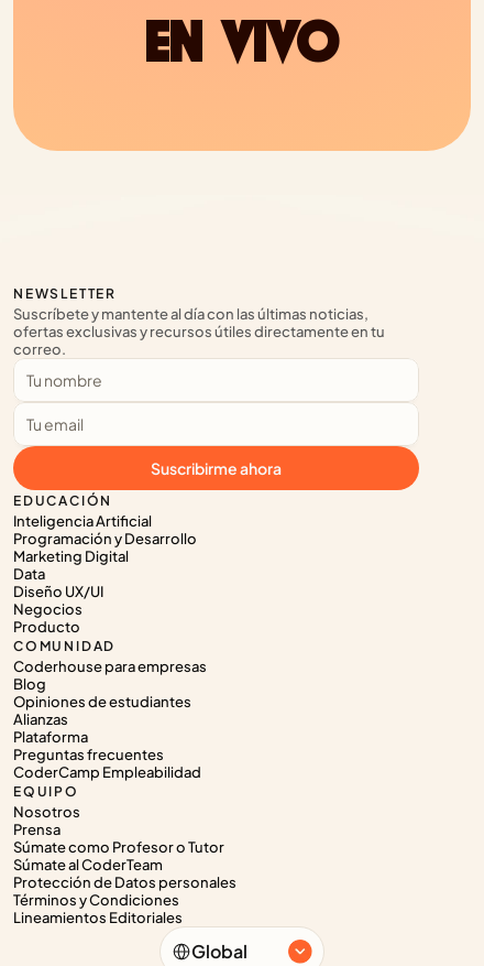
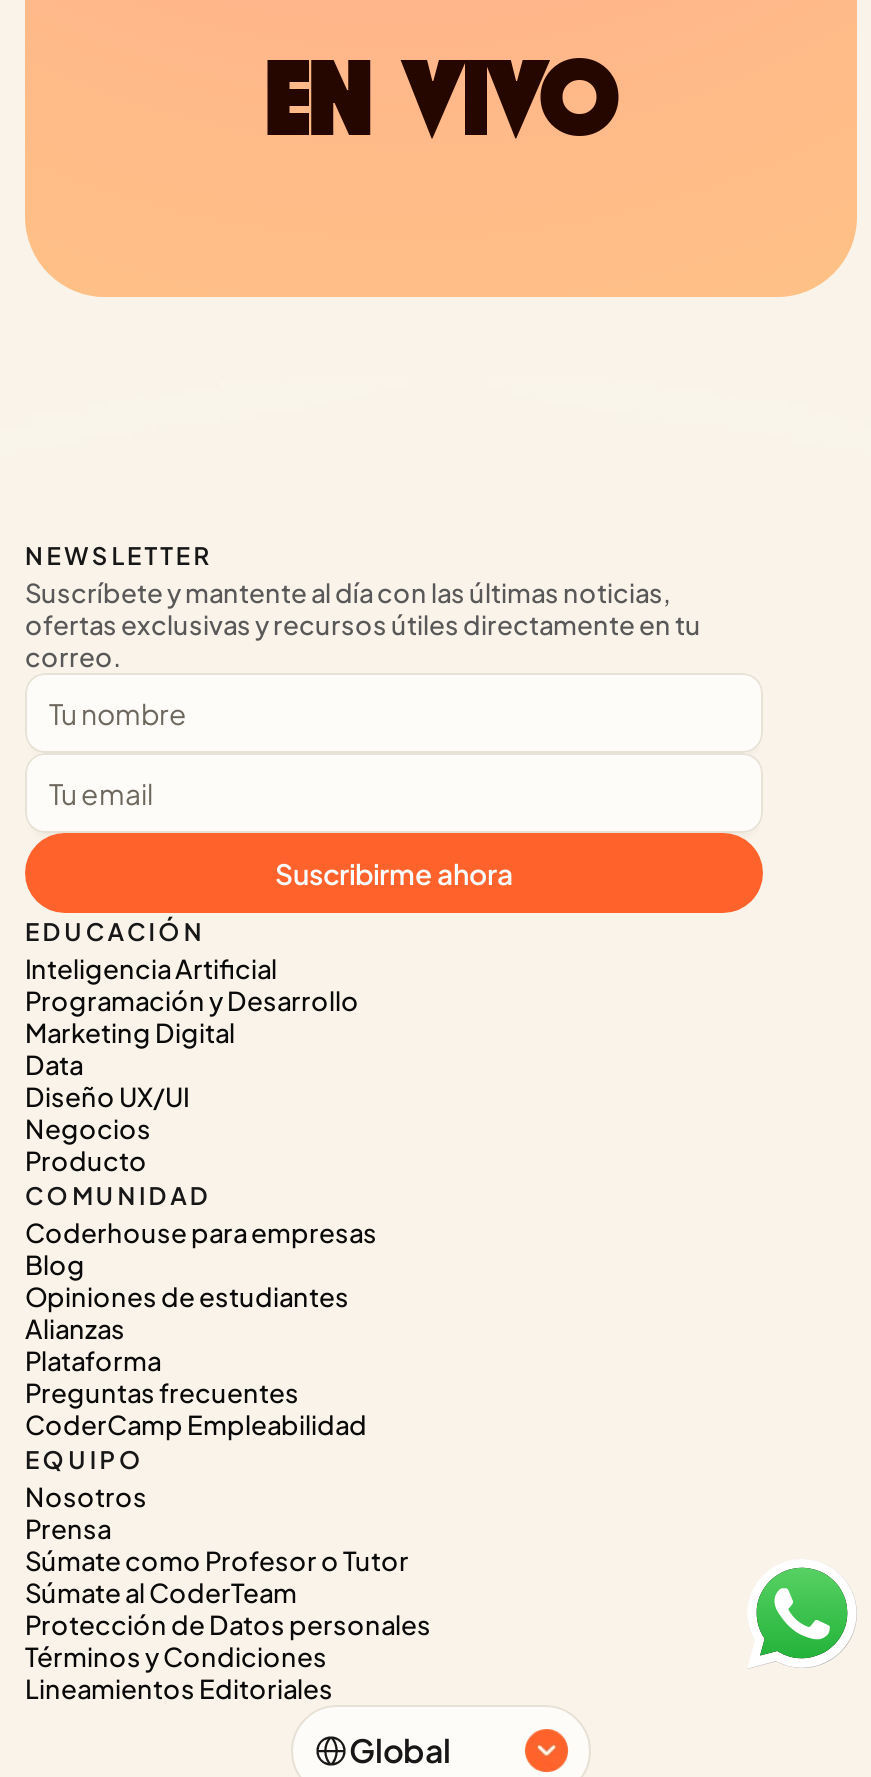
+ [image]
